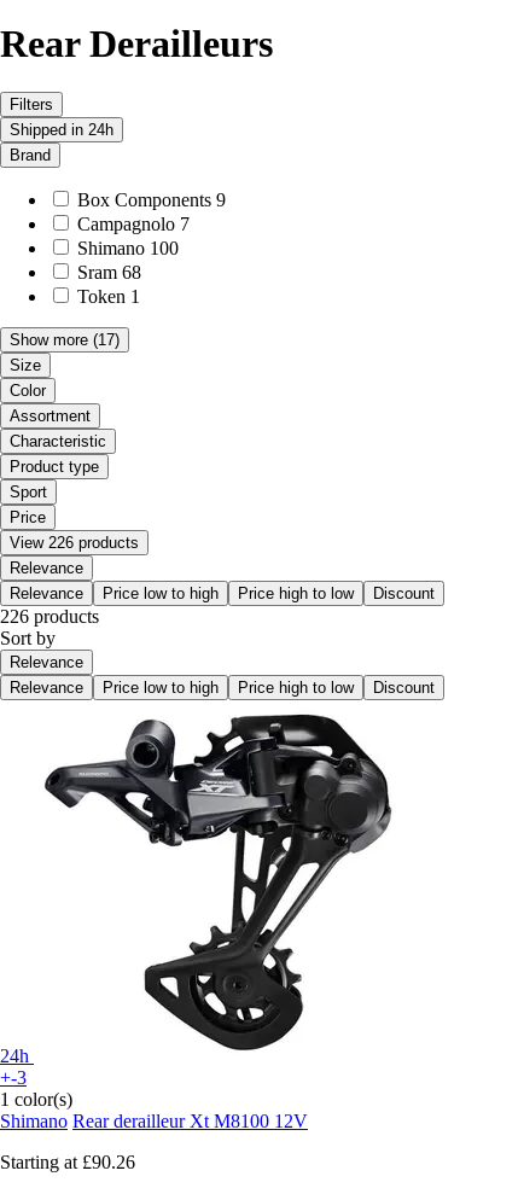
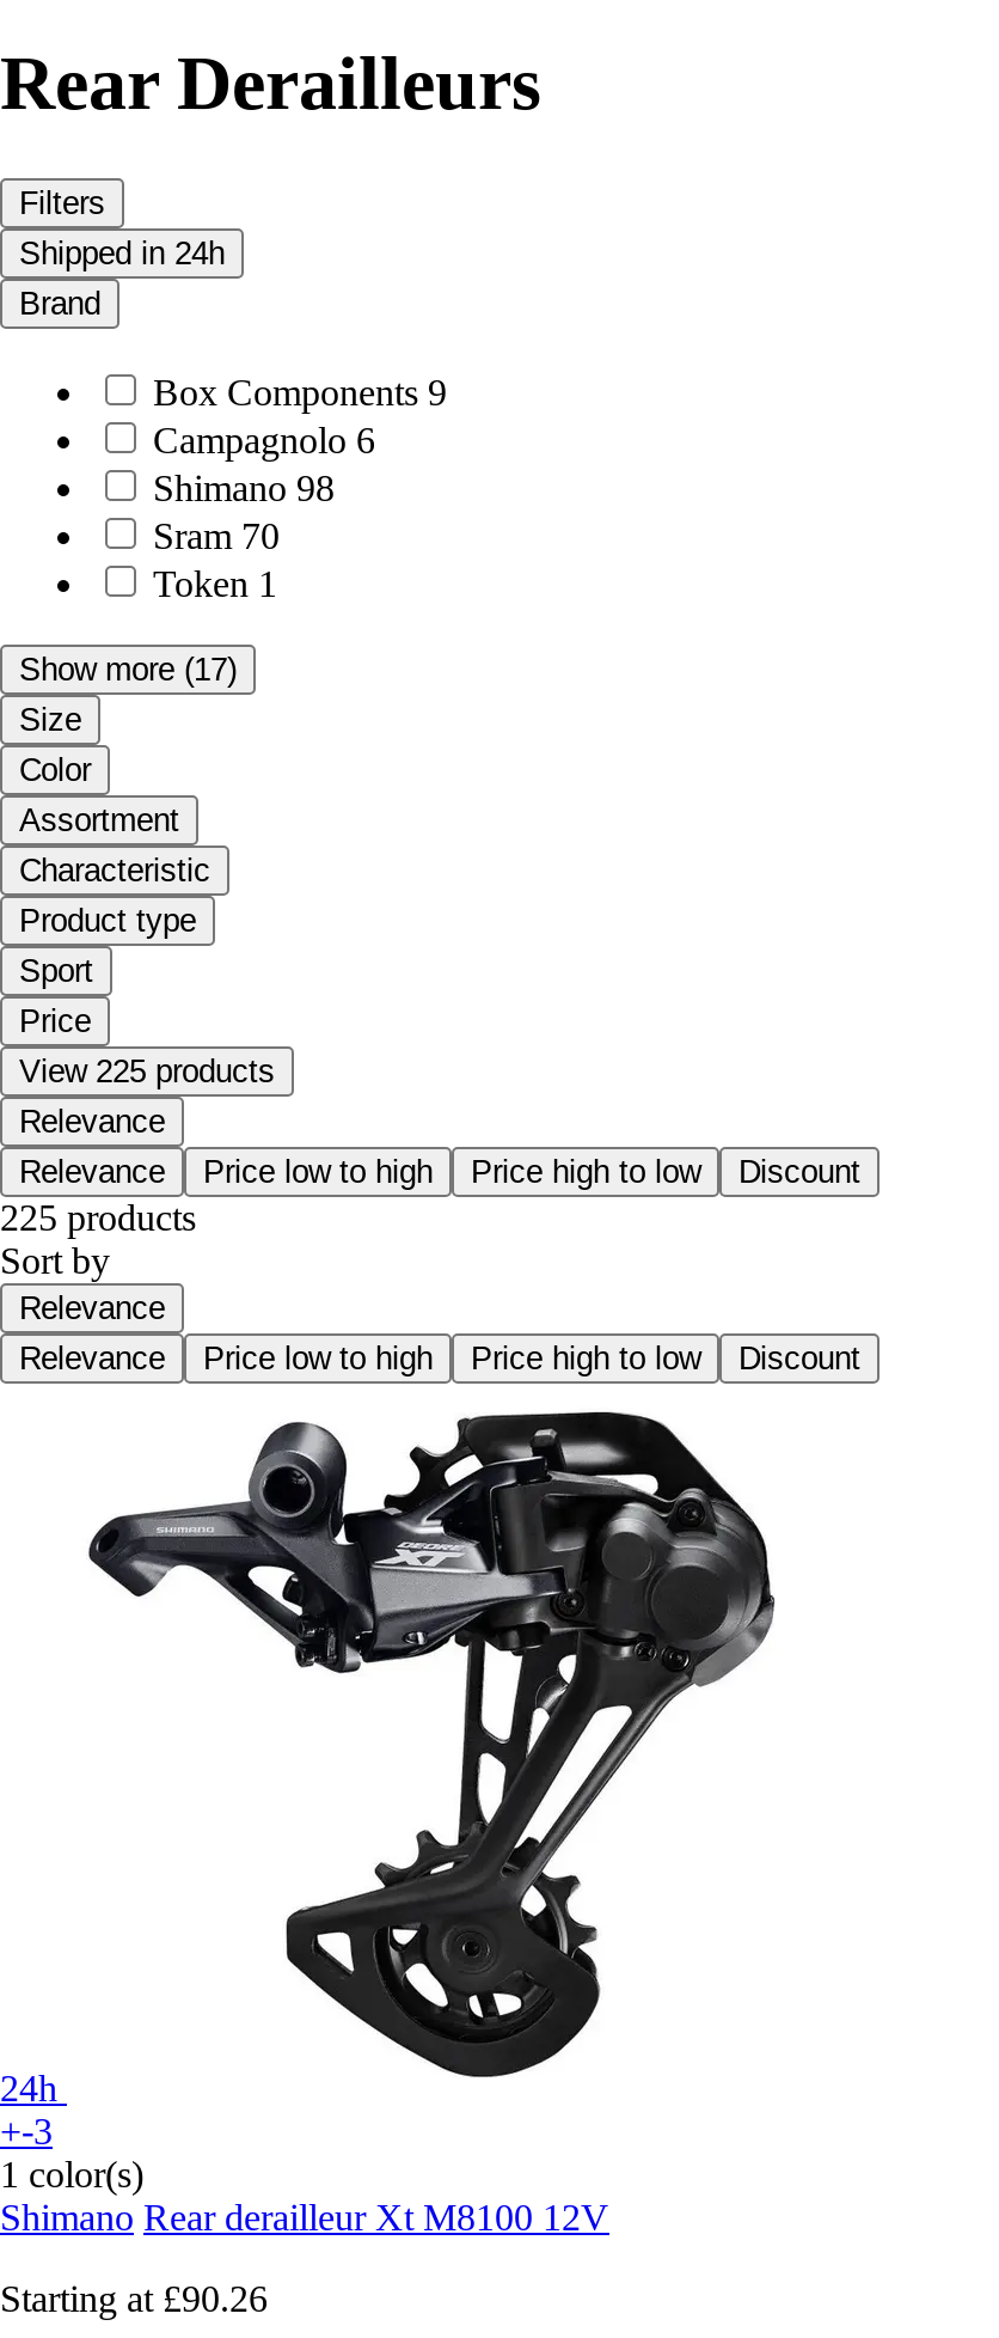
- Campagnolo 7
+ Campagnolo 6

- Shimano 100
+ Shimano 98

- Sram 68
+ Sram 70

- View 226 products
+ View 225 products

- 226 products
+ 225 products
